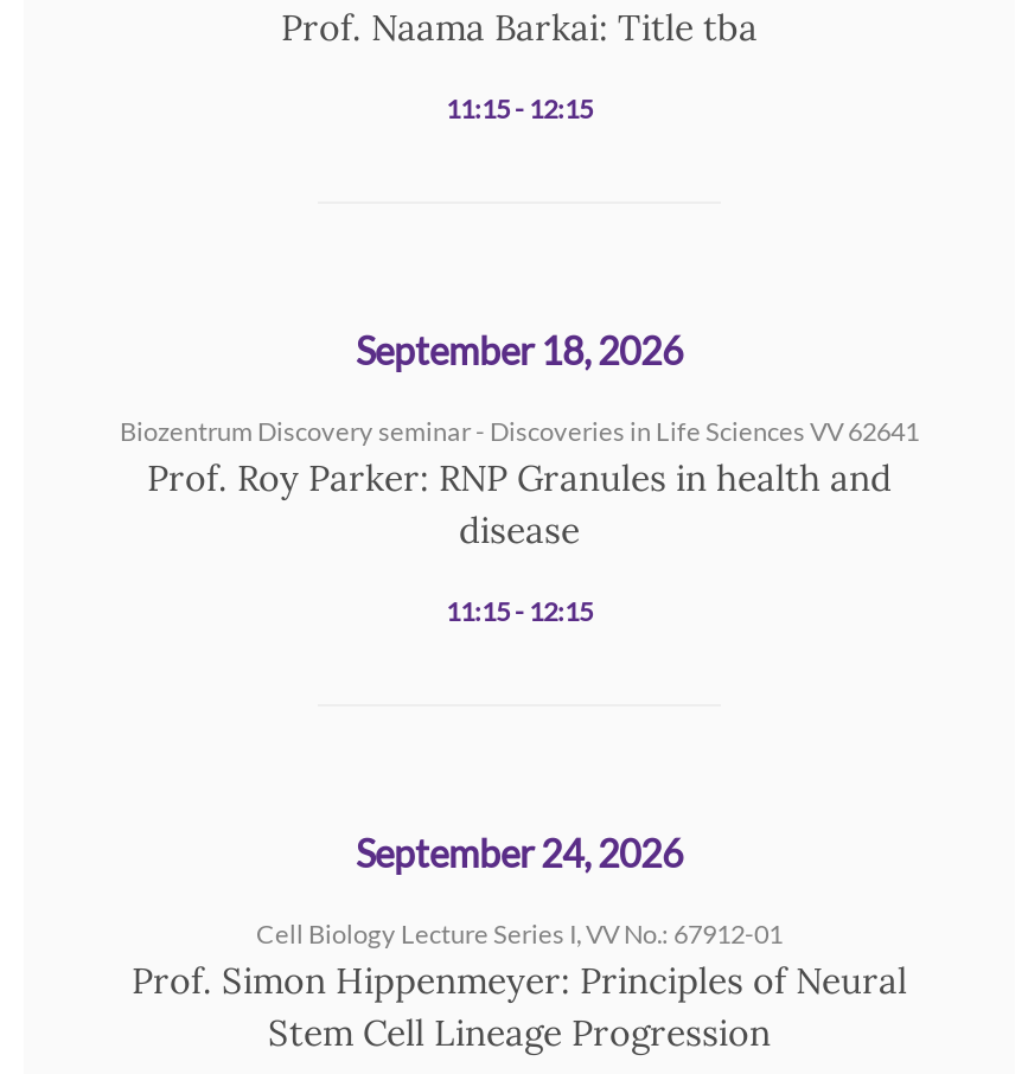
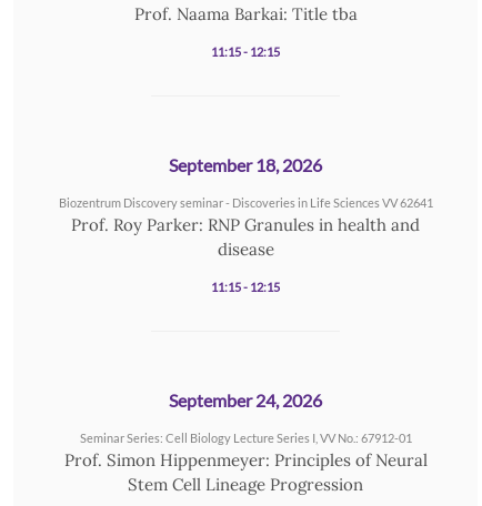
- Cell Biology Lecture Series I, VV No.: 67912-01
+ Seminar Series: Cell Biology Lecture Series I, VV No.: 67912-01
